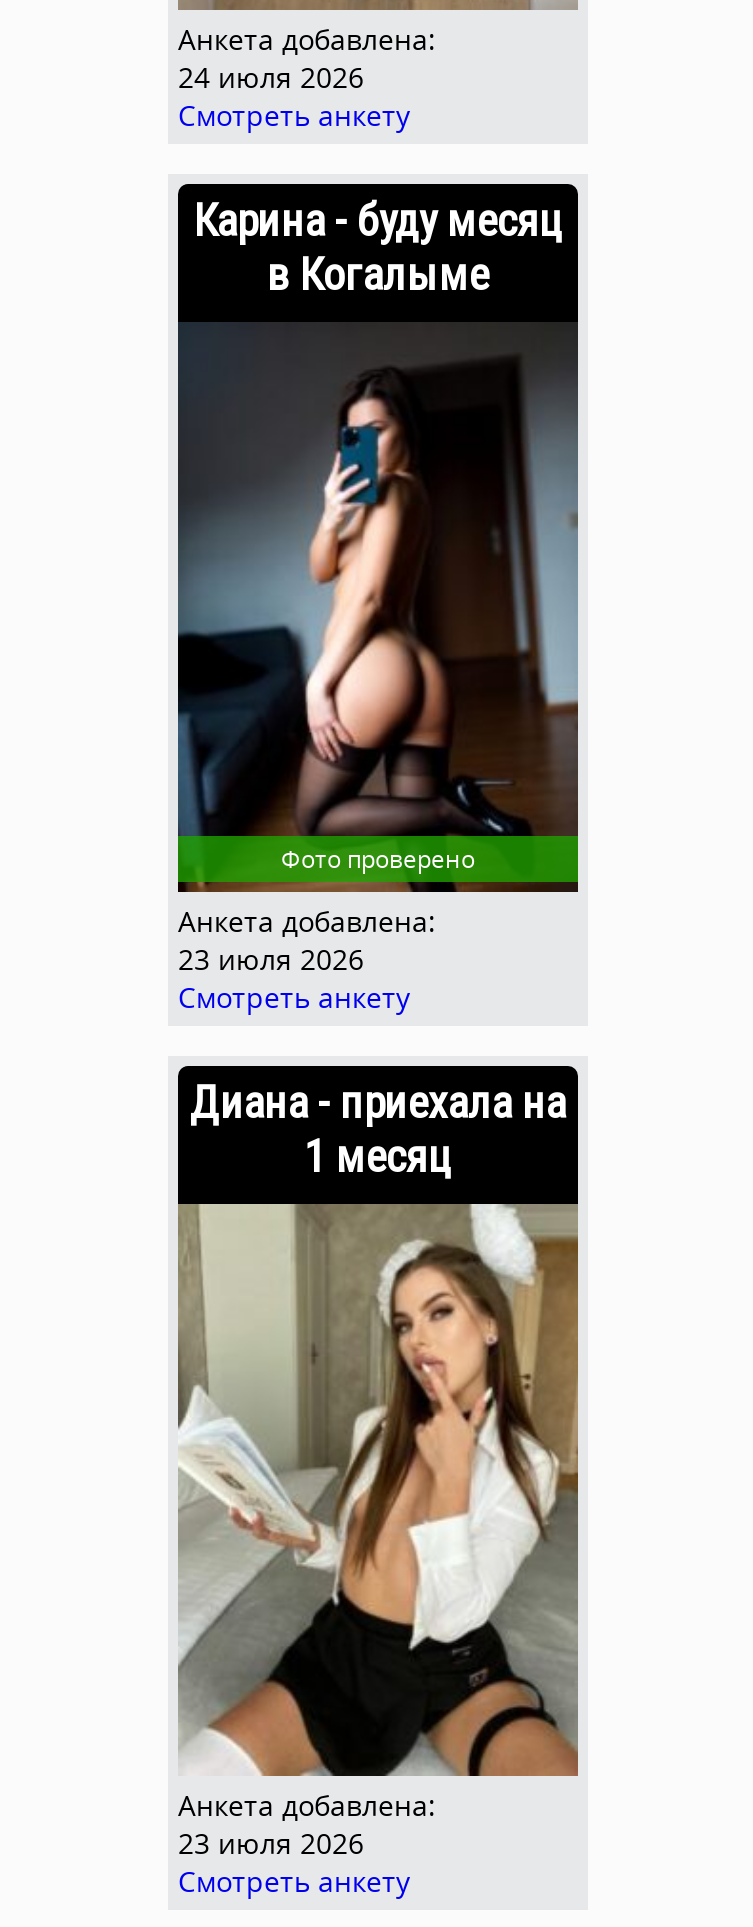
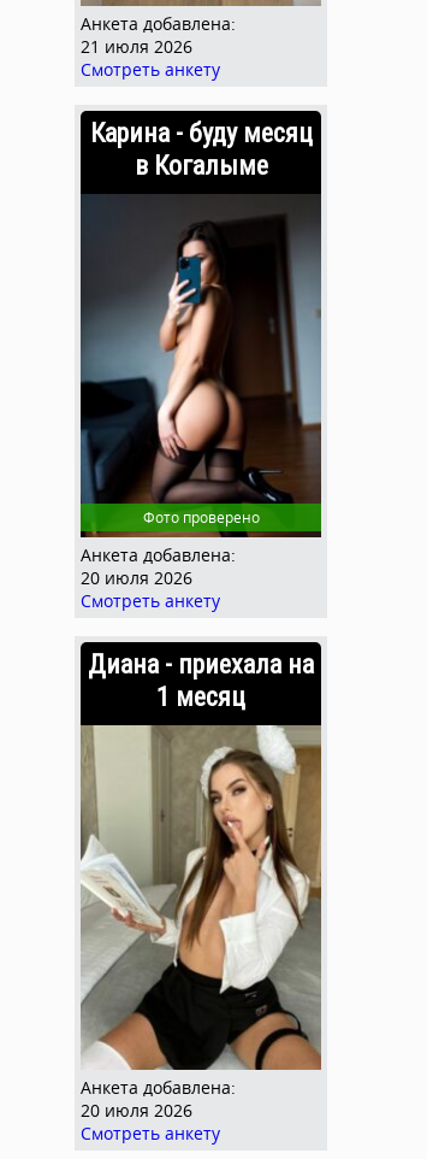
- 24 июля 2026
+ 21 июля 2026

- 23 июля 2026
+ 20 июля 2026

- 23 июля 2026
+ 20 июля 2026
